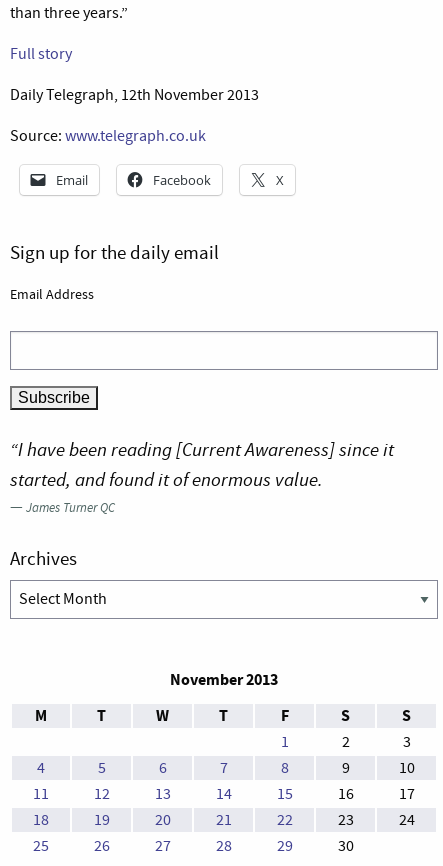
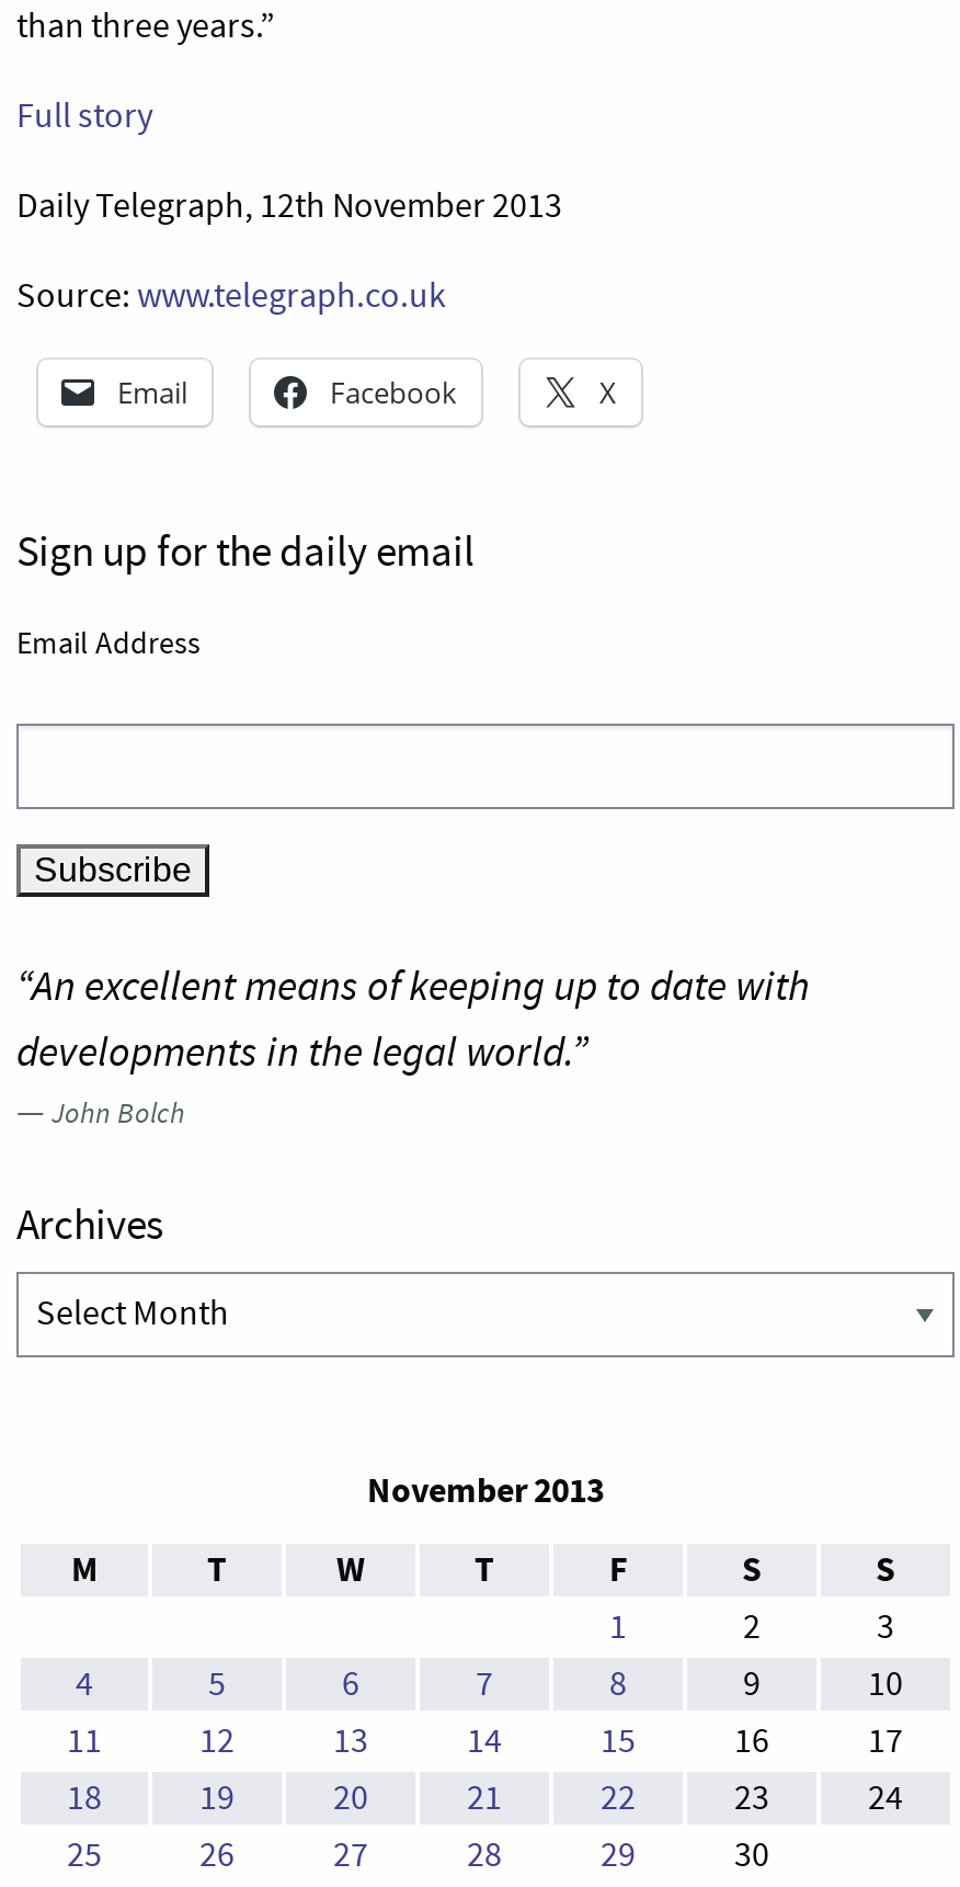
- “I have been reading [Current Awareness] since it
- started, and found it of enormous value.
- — James Turner QC
+ “An excellent means of keeping up to date with
+ developments in the legal world.”
+ — John Bolch
